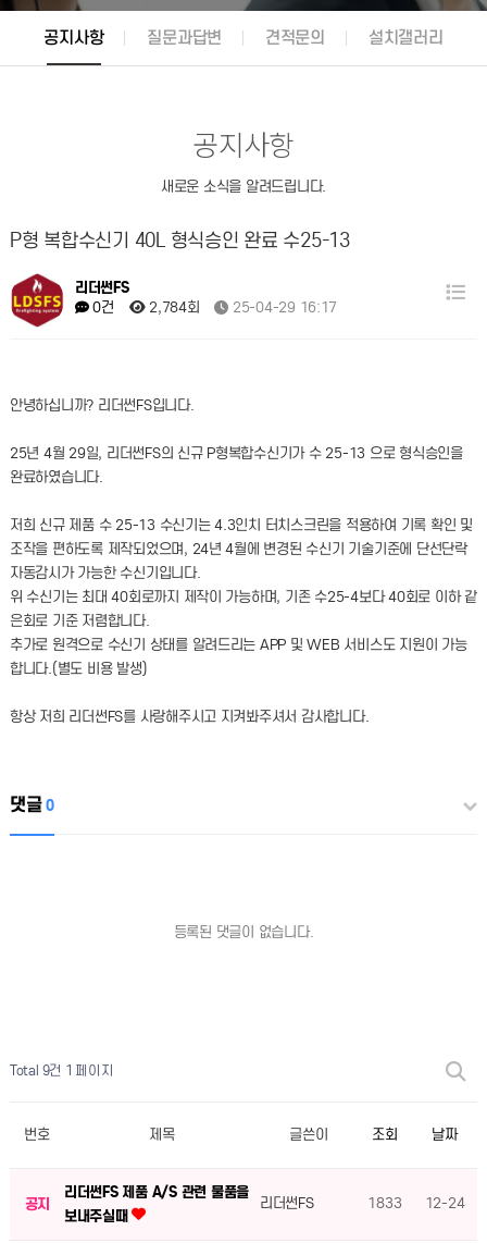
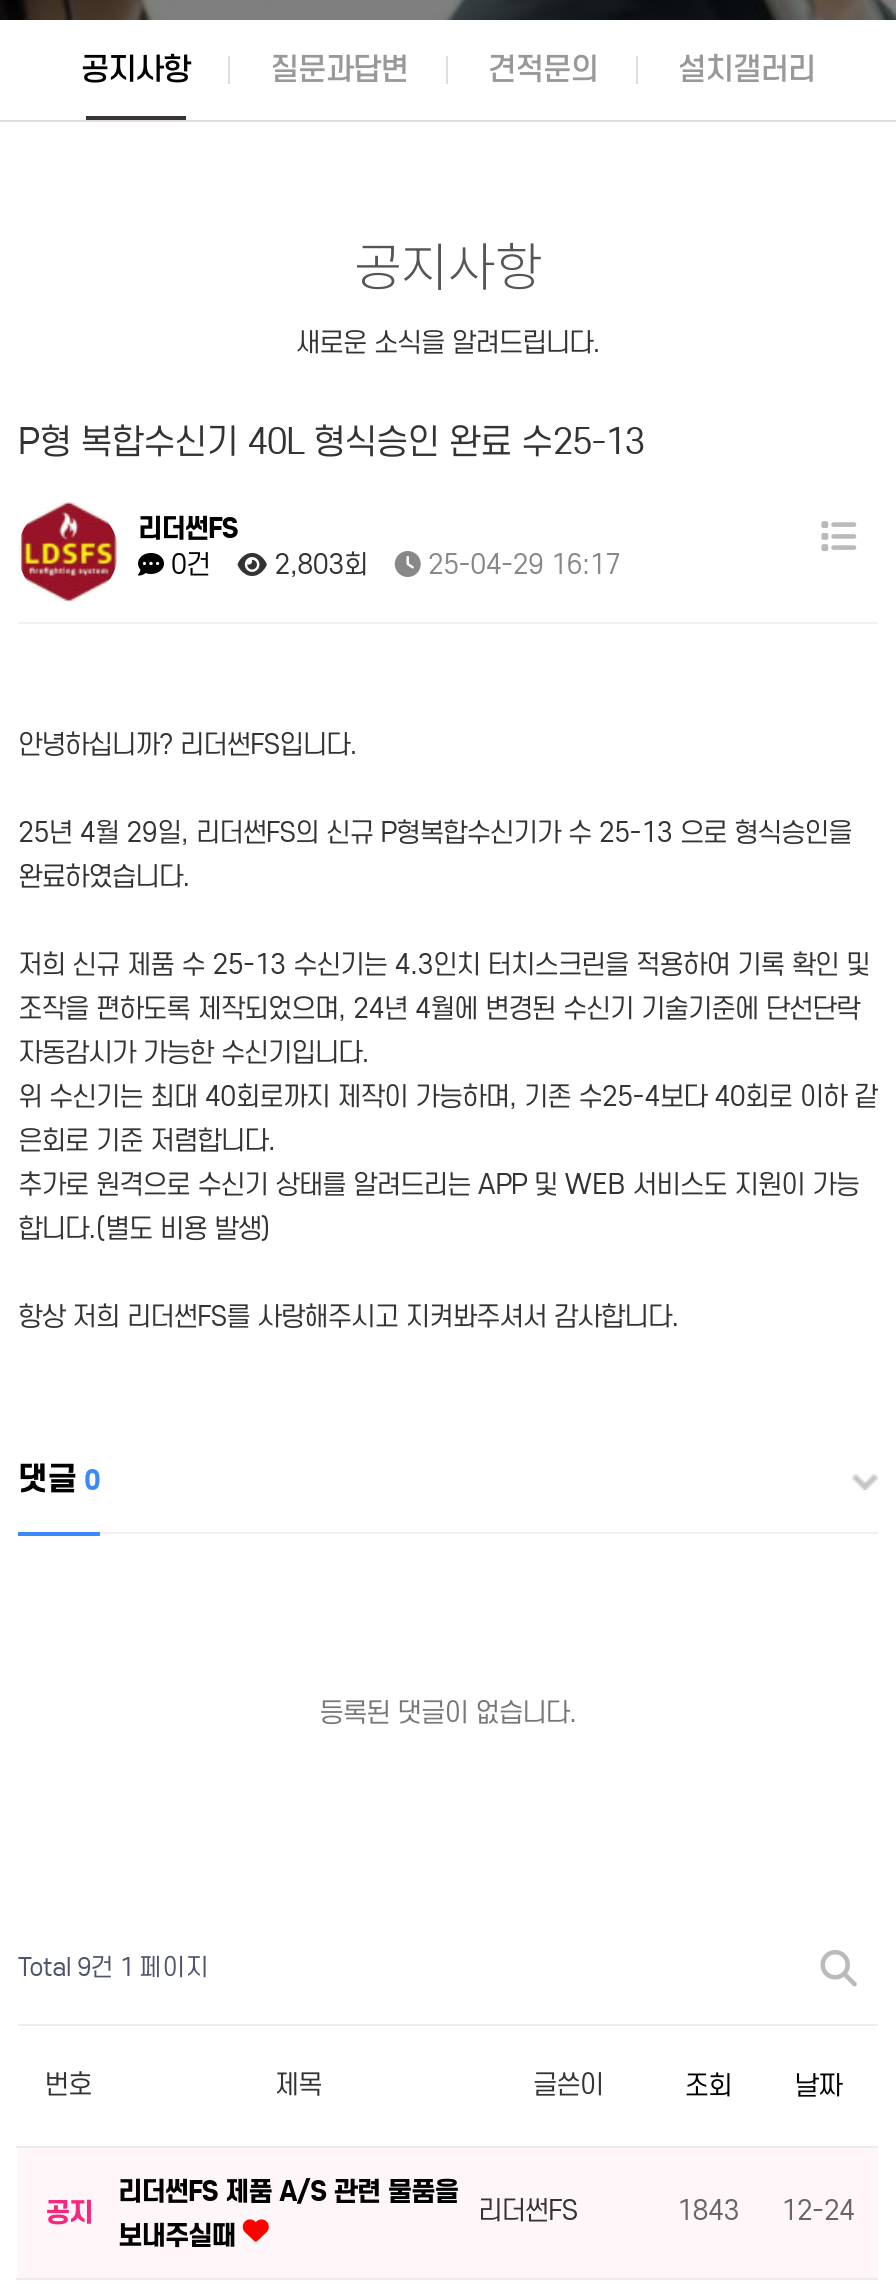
- 0건 2,784회 25-04-29 16:17
+ 0건 2,803회 25-04-29 16:17

- 1833 12-24
+ 1843 12-24
